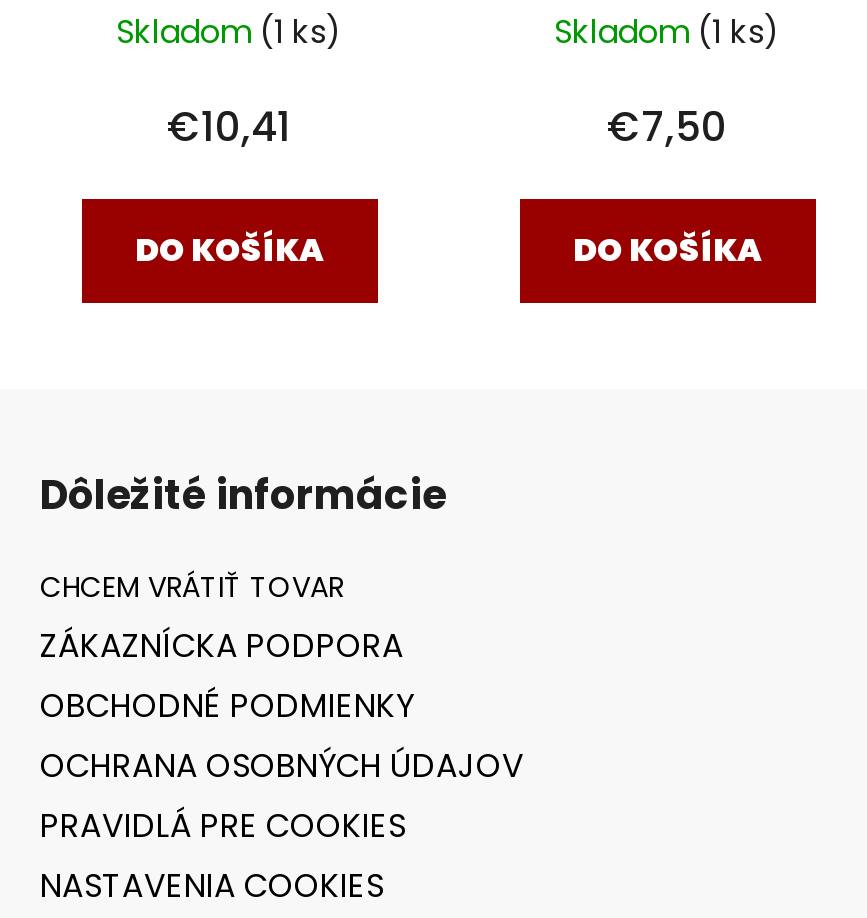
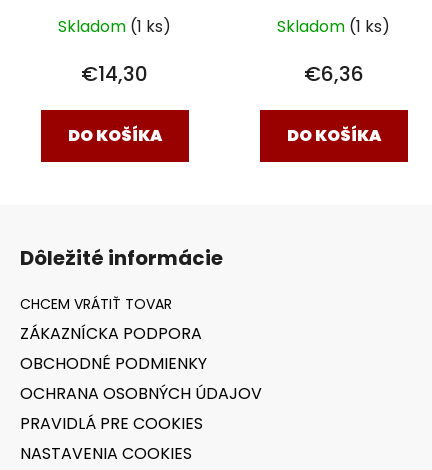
- €10,41
+ €14,30

- €7,50
+ €6,36
